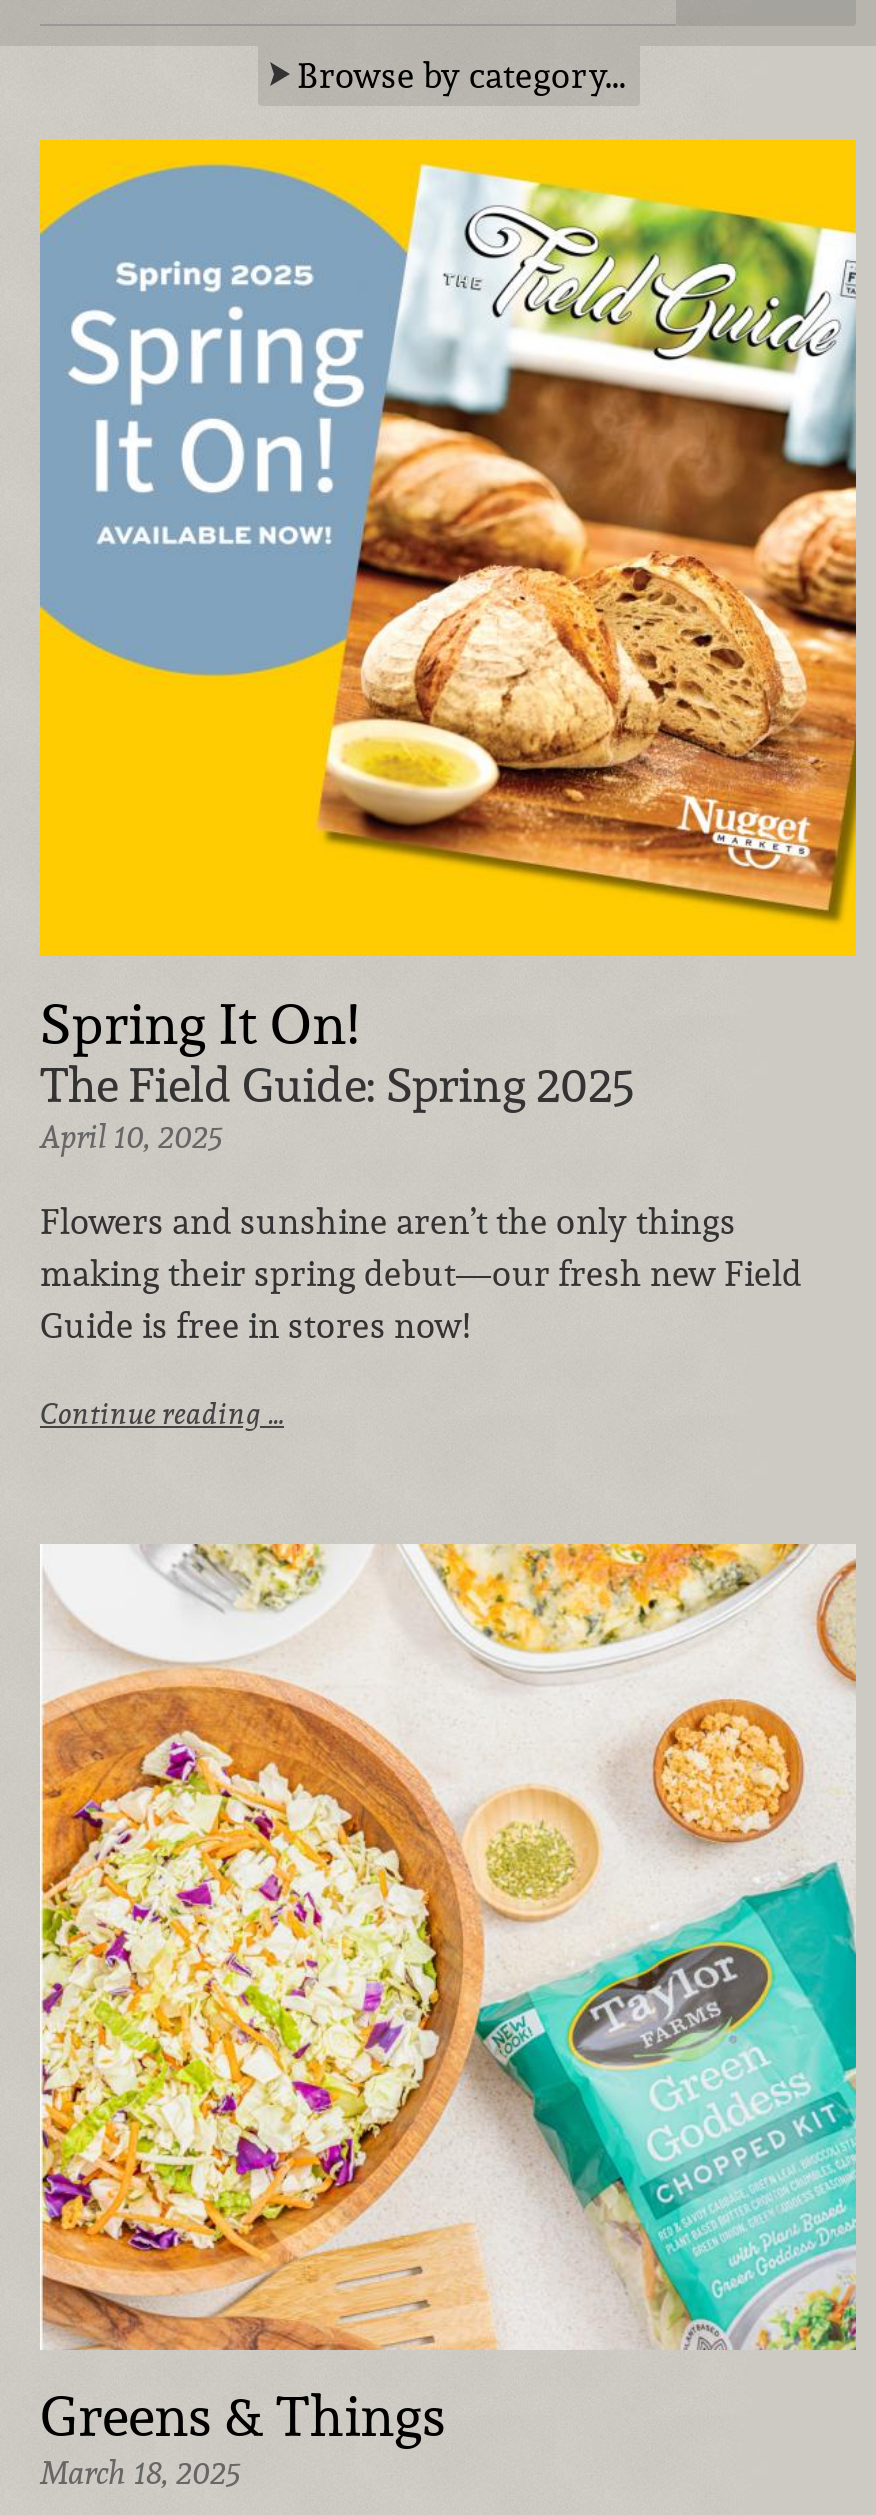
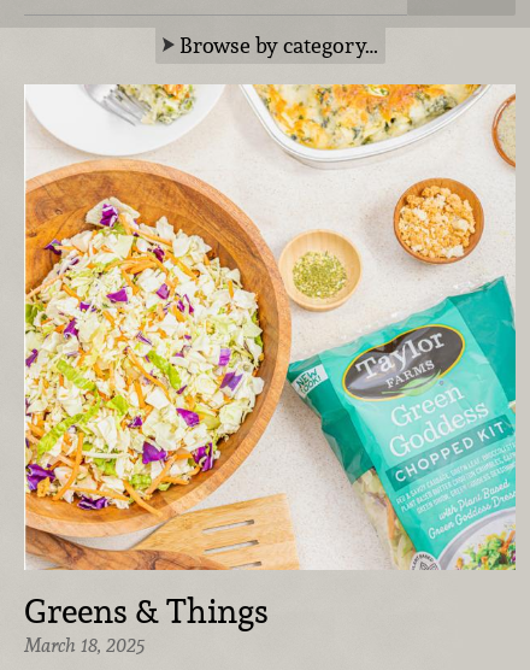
- [image]
- Spring It On!
- The Field Guide: Spring 2025
- April 10, 2025
- Flowers and sunshine aren’t the only things
- making their spring debut—our fresh new Field
- Guide is free in stores now!
- Continue reading …
